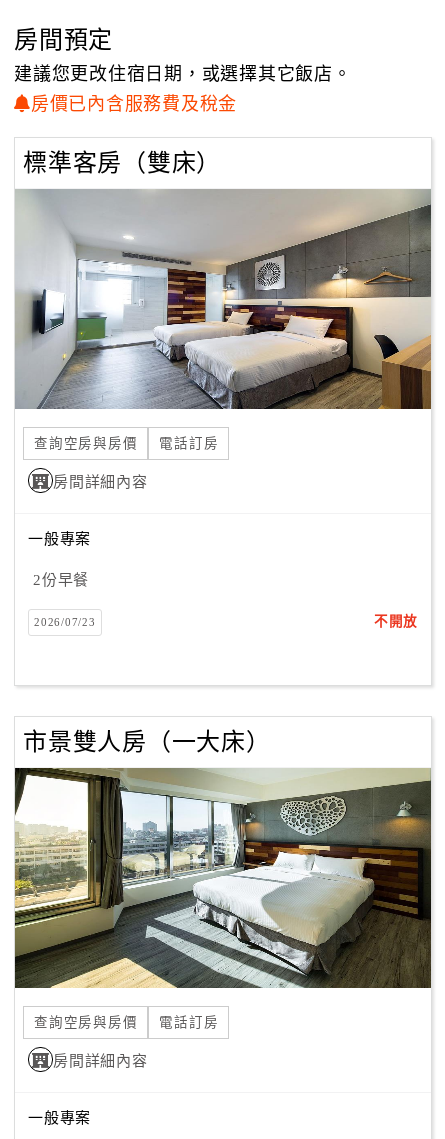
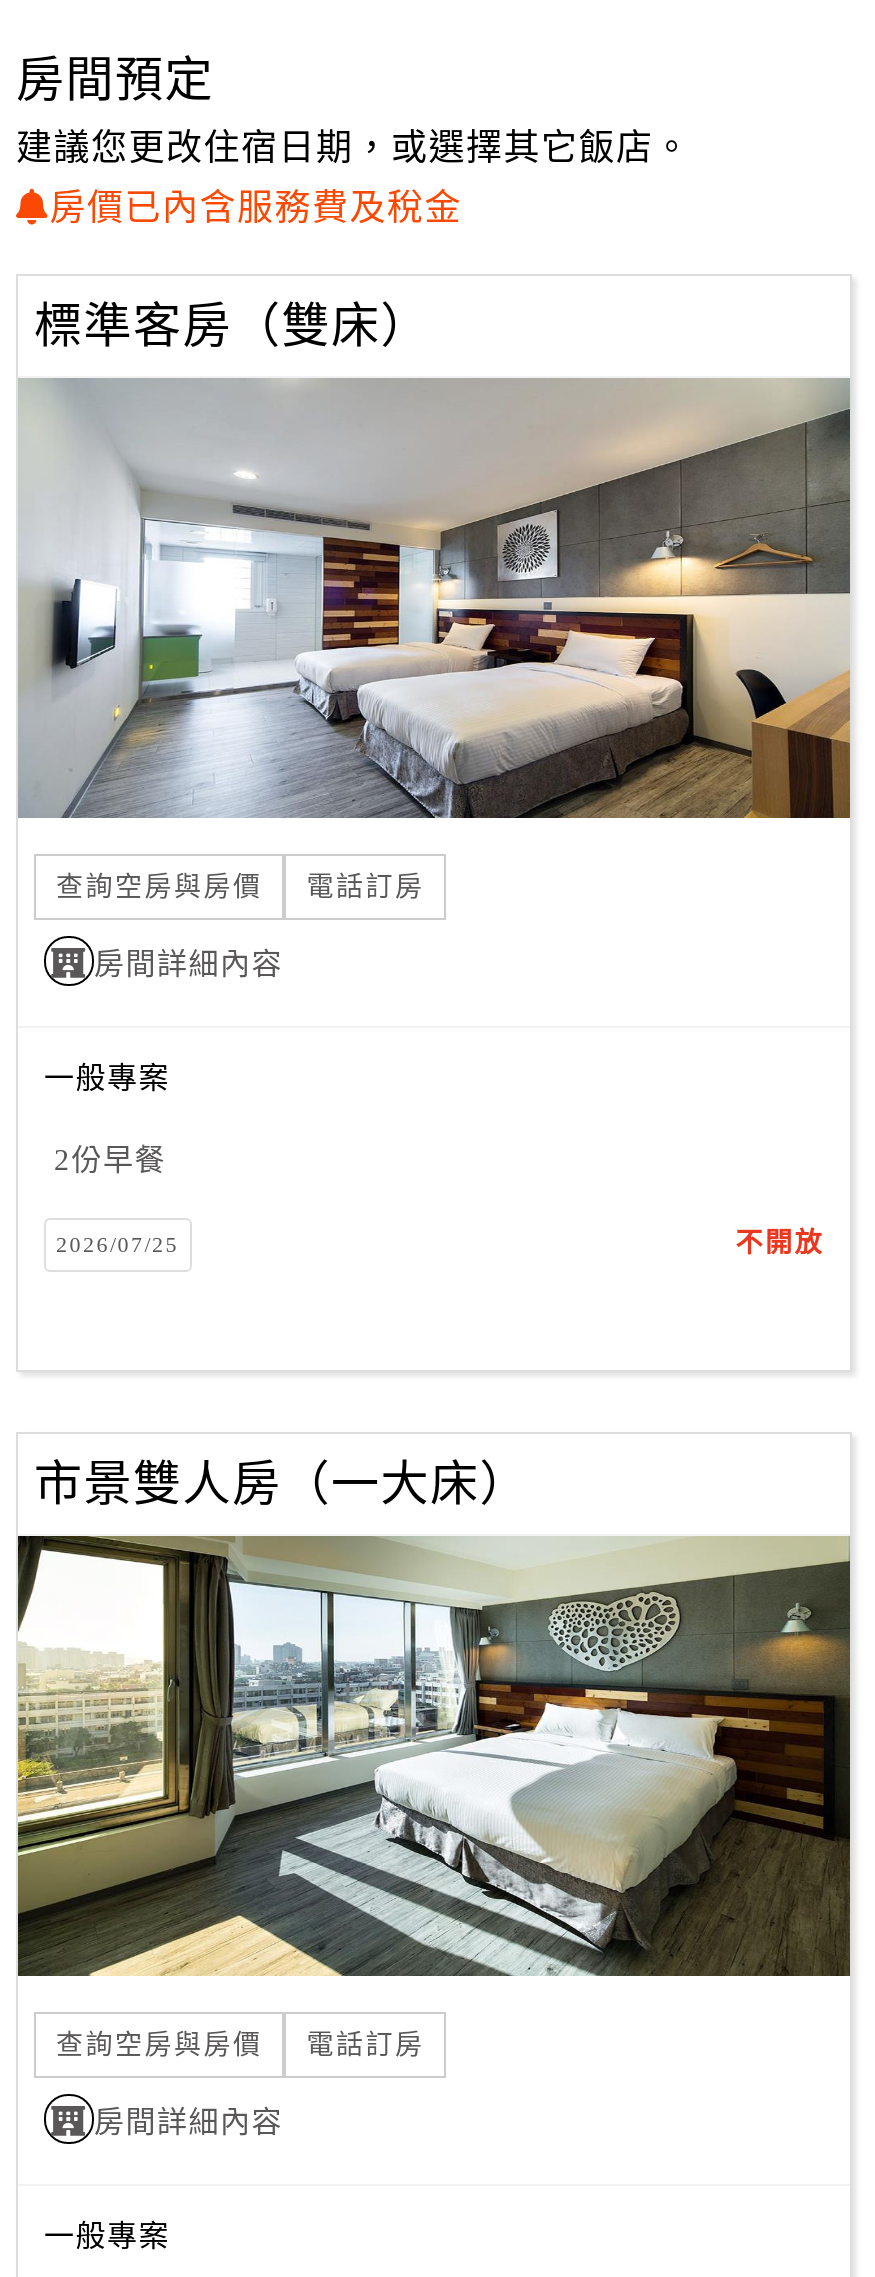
- 2026/07/23
+ 2026/07/25
